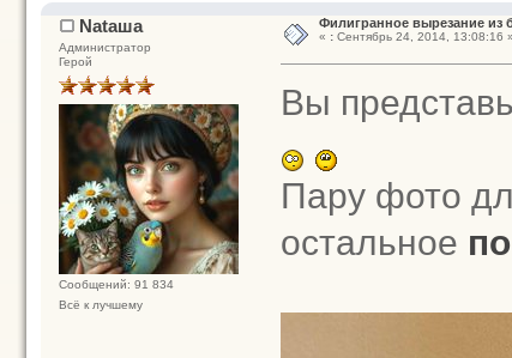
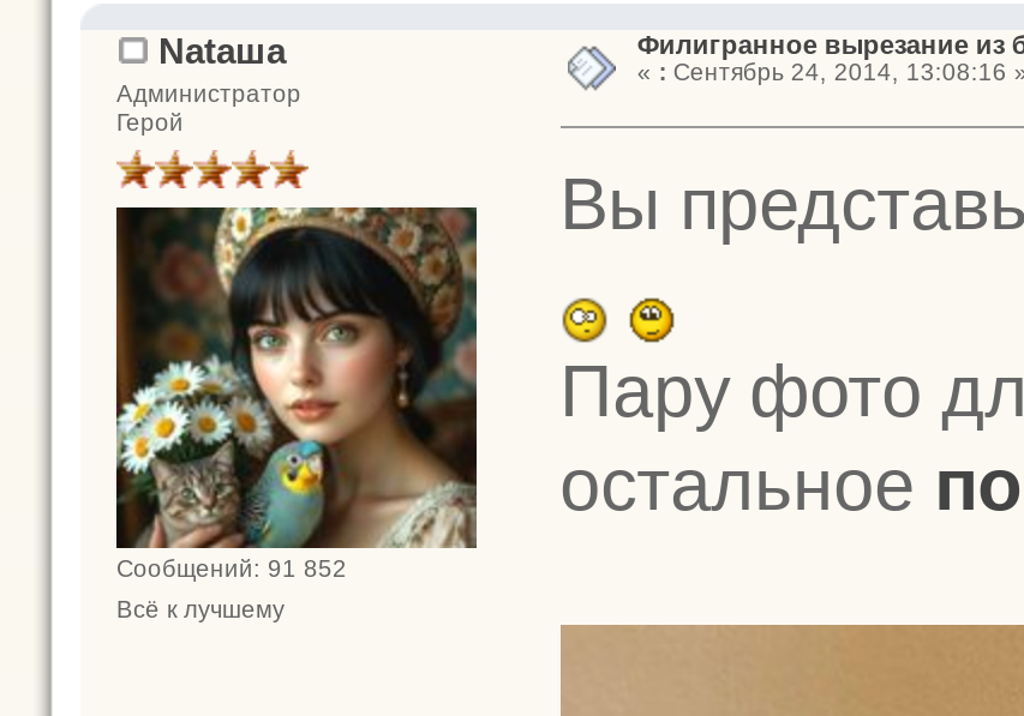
- Сообщений: 91 834
+ Сообщений: 91 852
